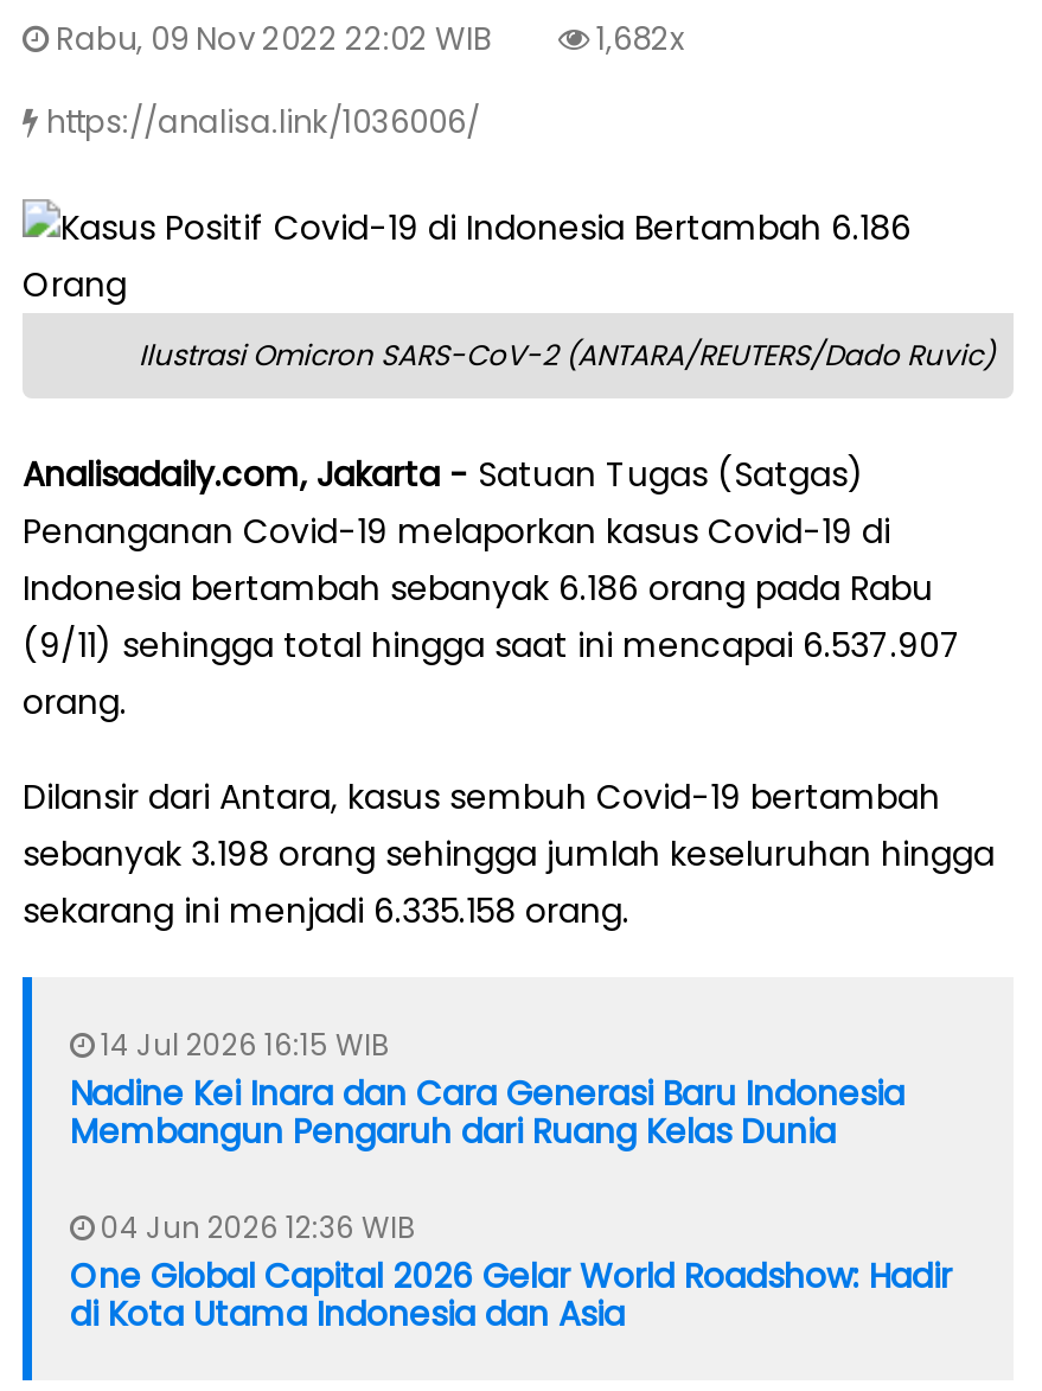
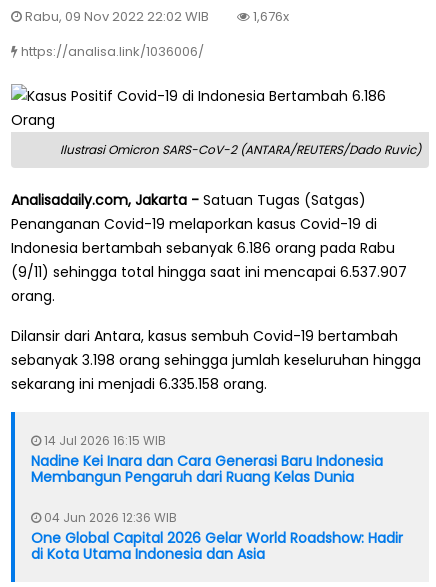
- 1,682x
+ 1,676x
